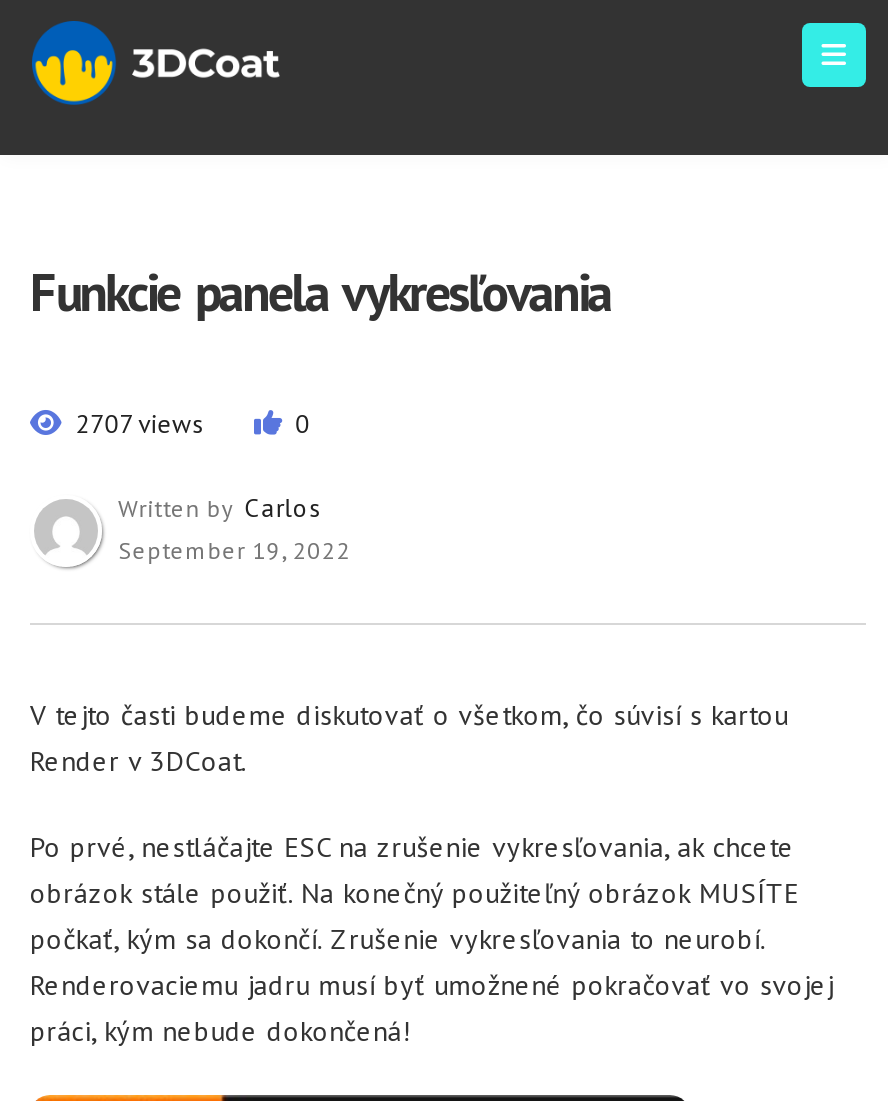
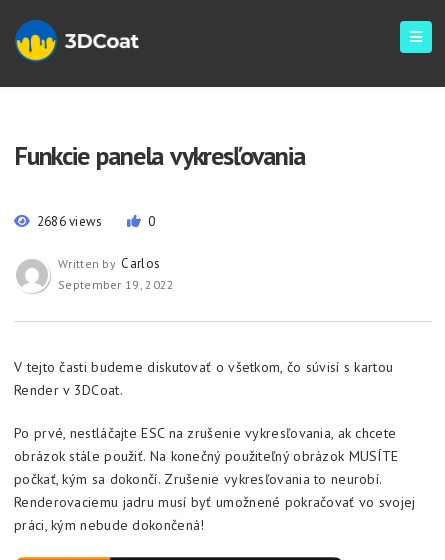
- 2707 views
+ 2686 views
